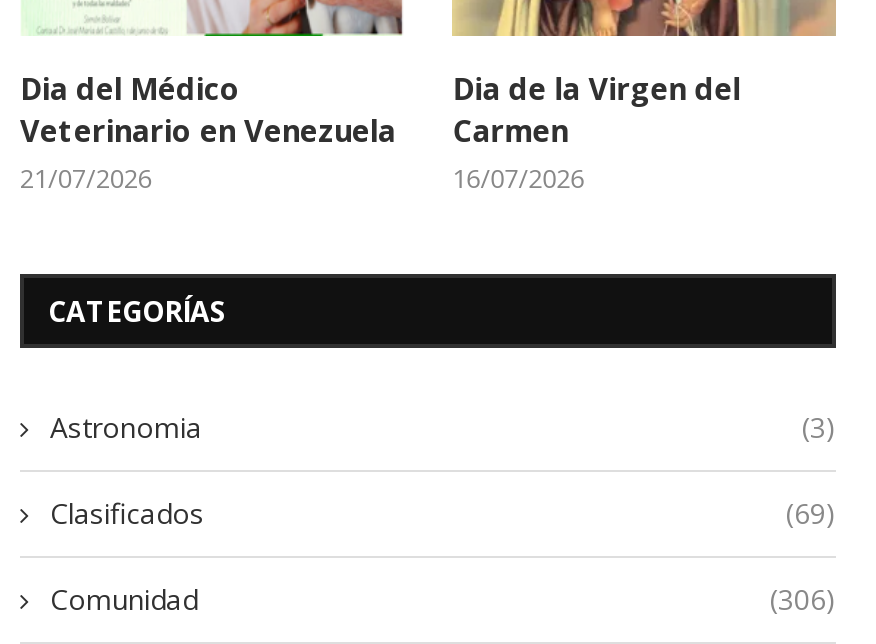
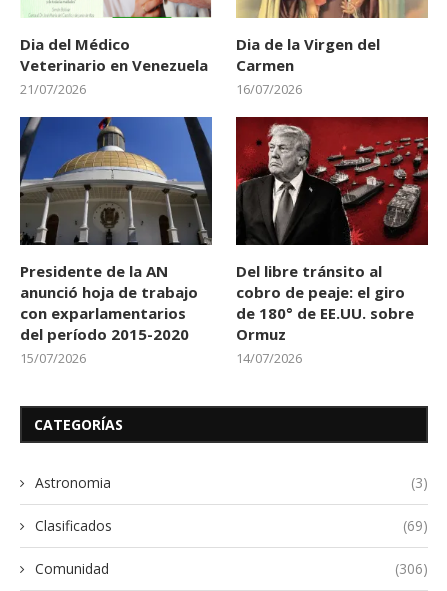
+ [image]
+ Presidente de la AN
+ anunció hoja de trabajo
+ con exparlamentarios
+ del período 2015-2020
+ 15/07/2026

+ [image]
+ Del libre tránsito al
+ cobro de peaje: el giro
+ de 180° de EE.UU. sobre
+ Ormuz
+ 14/07/2026
